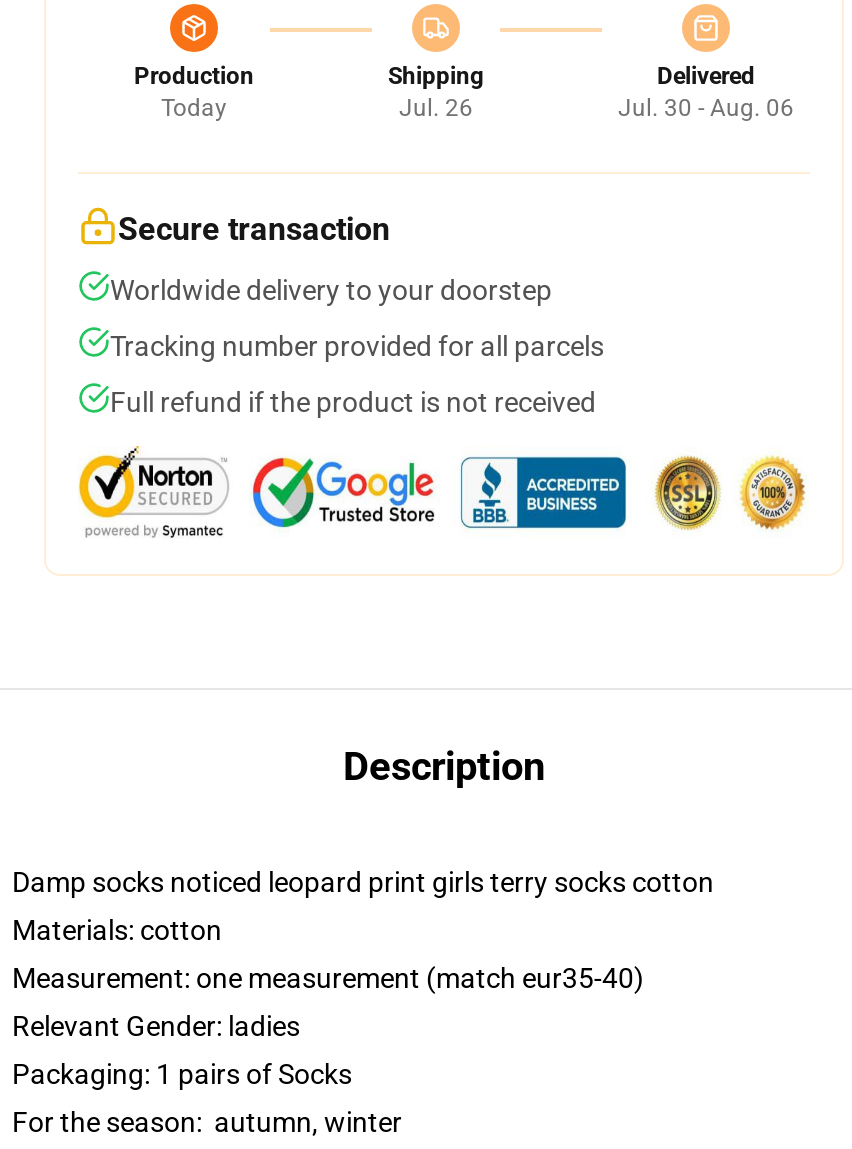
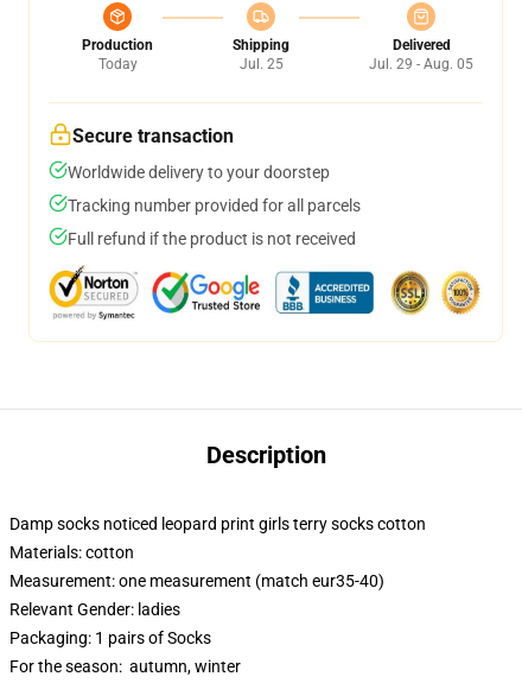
- Jul. 26
+ Jul. 25

- Jul. 30 - Aug. 06
+ Jul. 29 - Aug. 05
